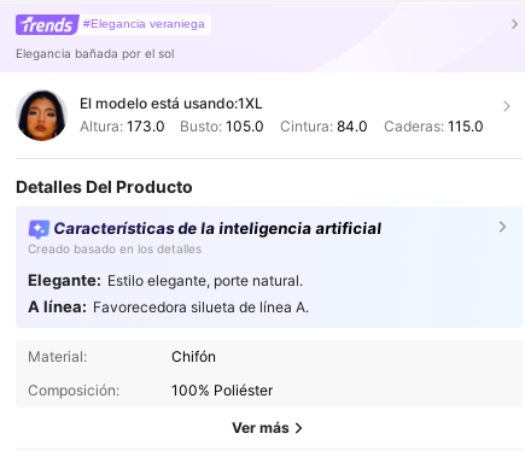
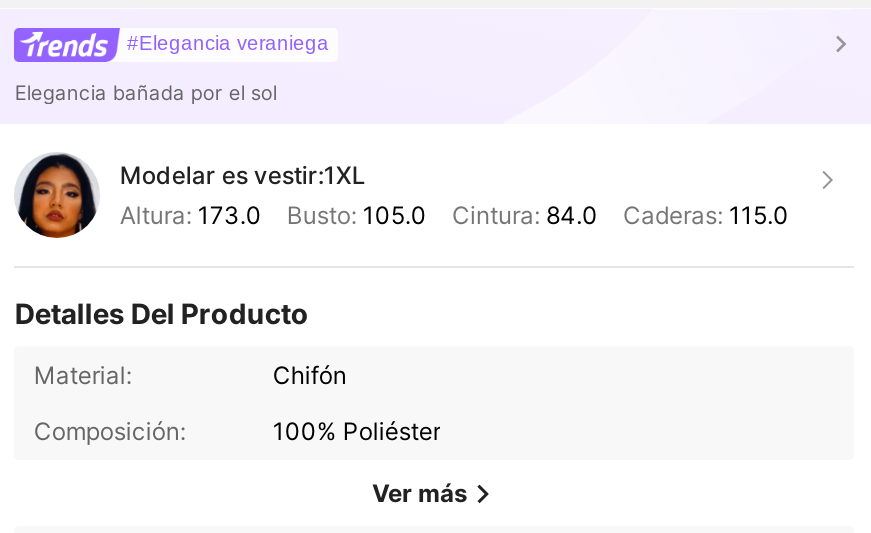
- El modelo está usando:1XL
+ Modelar es vestir:1XL

- Características de la inteligencia artificial
- Creado basado en los detalles
- Elegante: Estilo elegante, porte natural.
- A línea: Favorecedora silueta de línea A.
